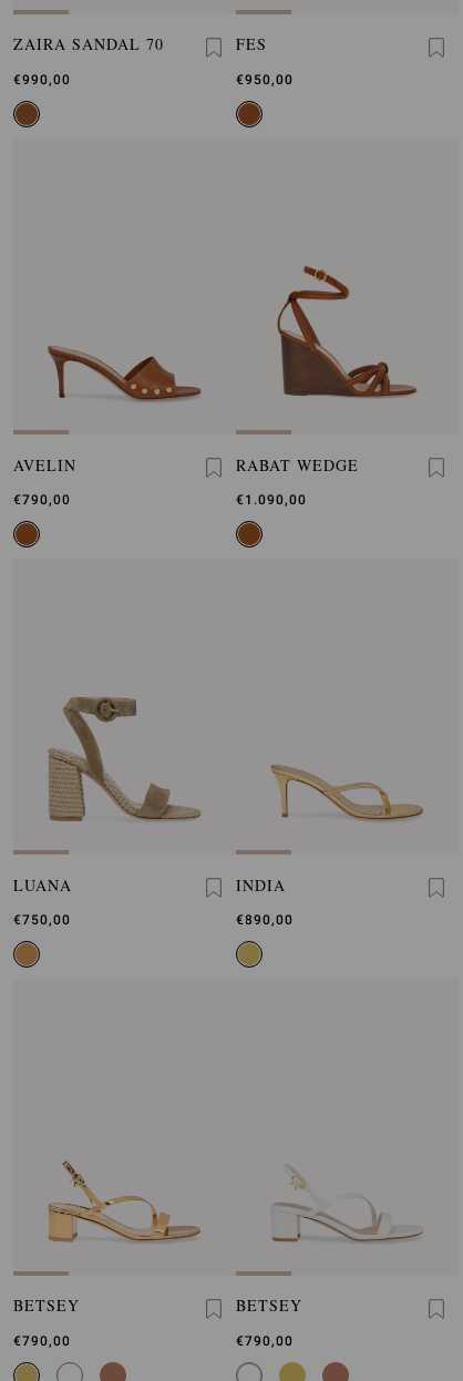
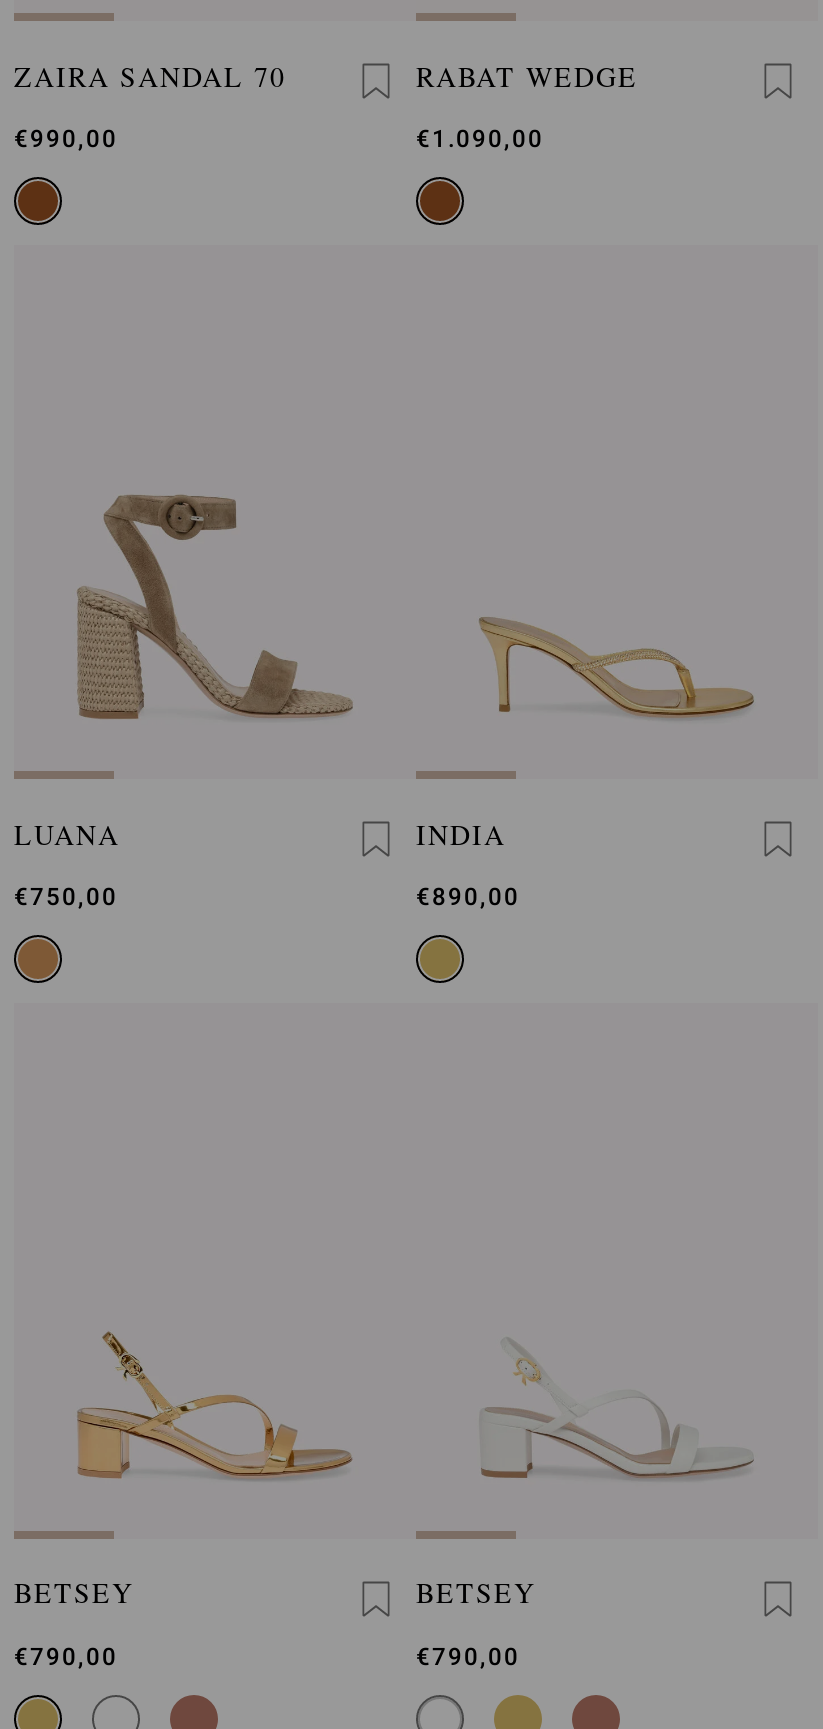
- FES
- €950,00

- [image]

- [image]

- AVELIN
- €790,00
